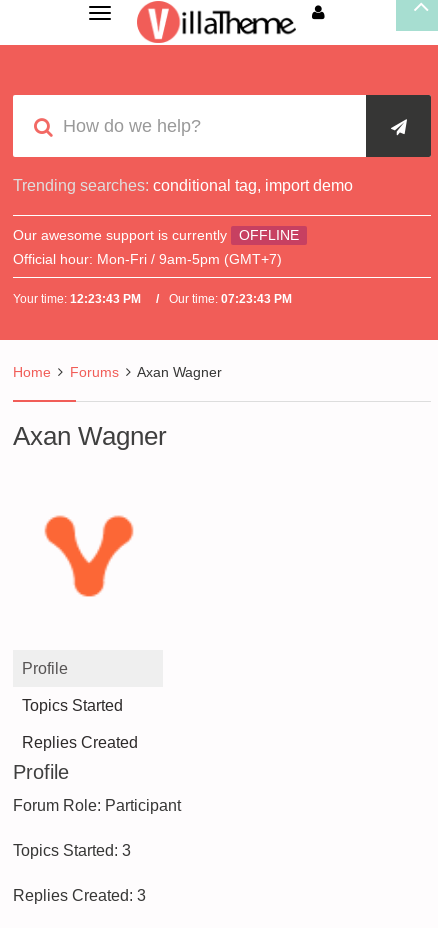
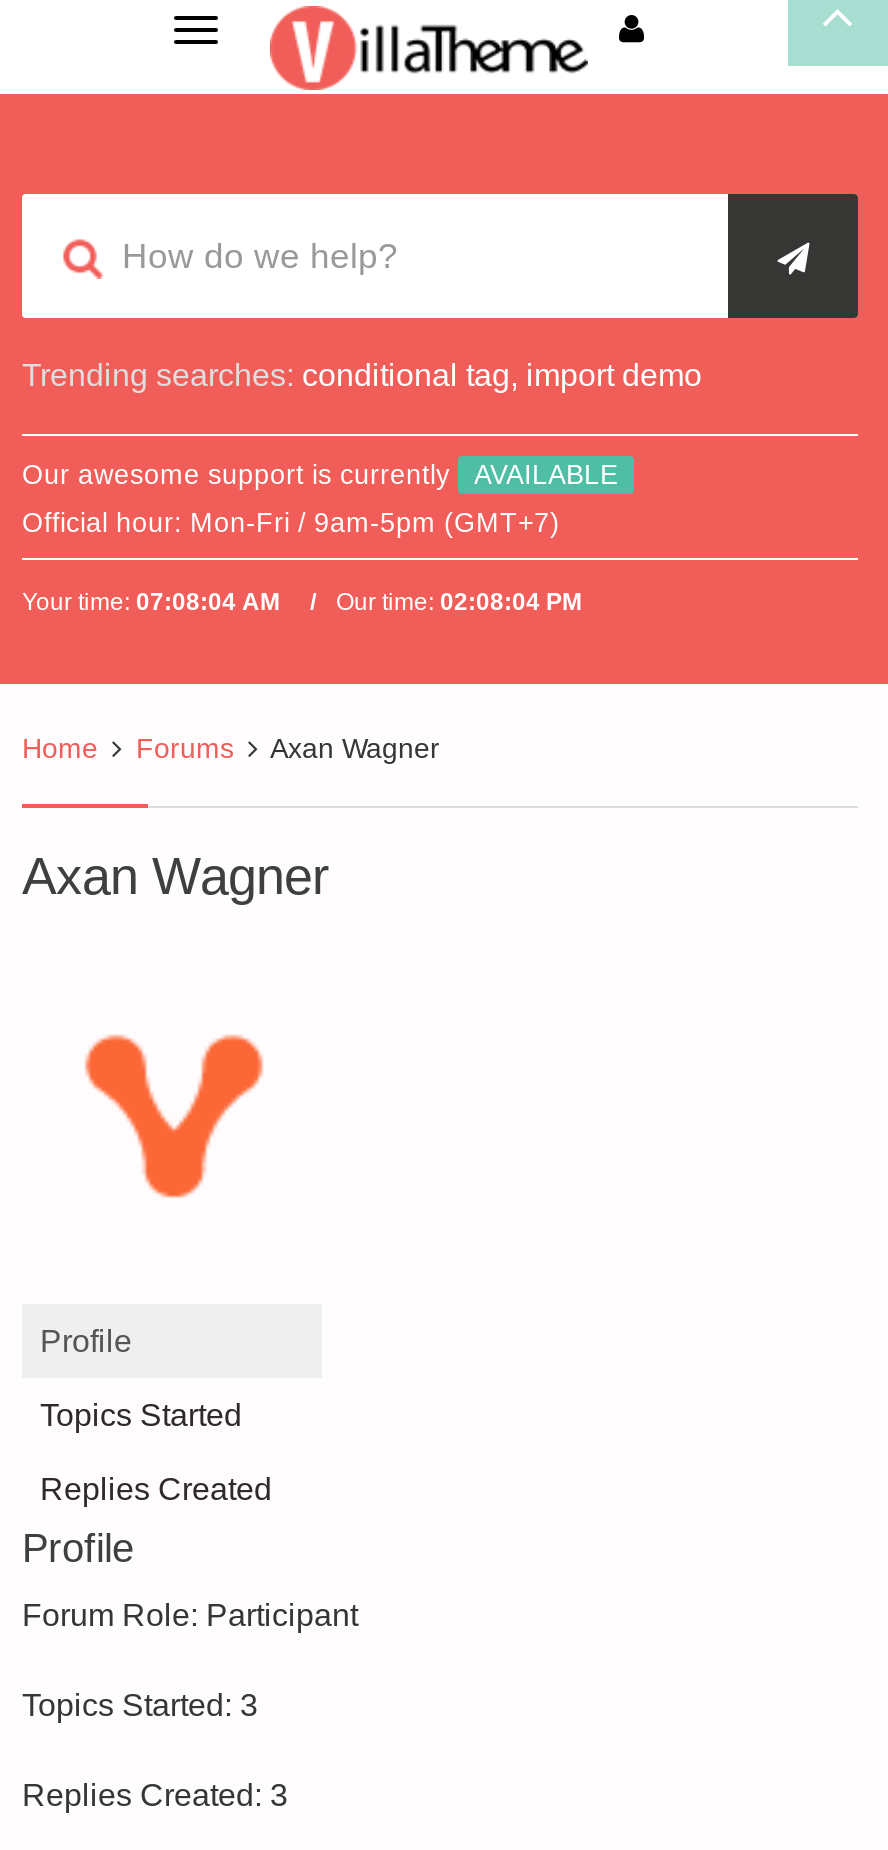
- Our awesome support is currently OFFLINE
+ Our awesome support is currently AVAILABLE

- Your time: 12:23:43 PM
+ Your time: 07:08:04 AM

- Our time: 07:23:43 PM
+ Our time: 02:08:04 PM
